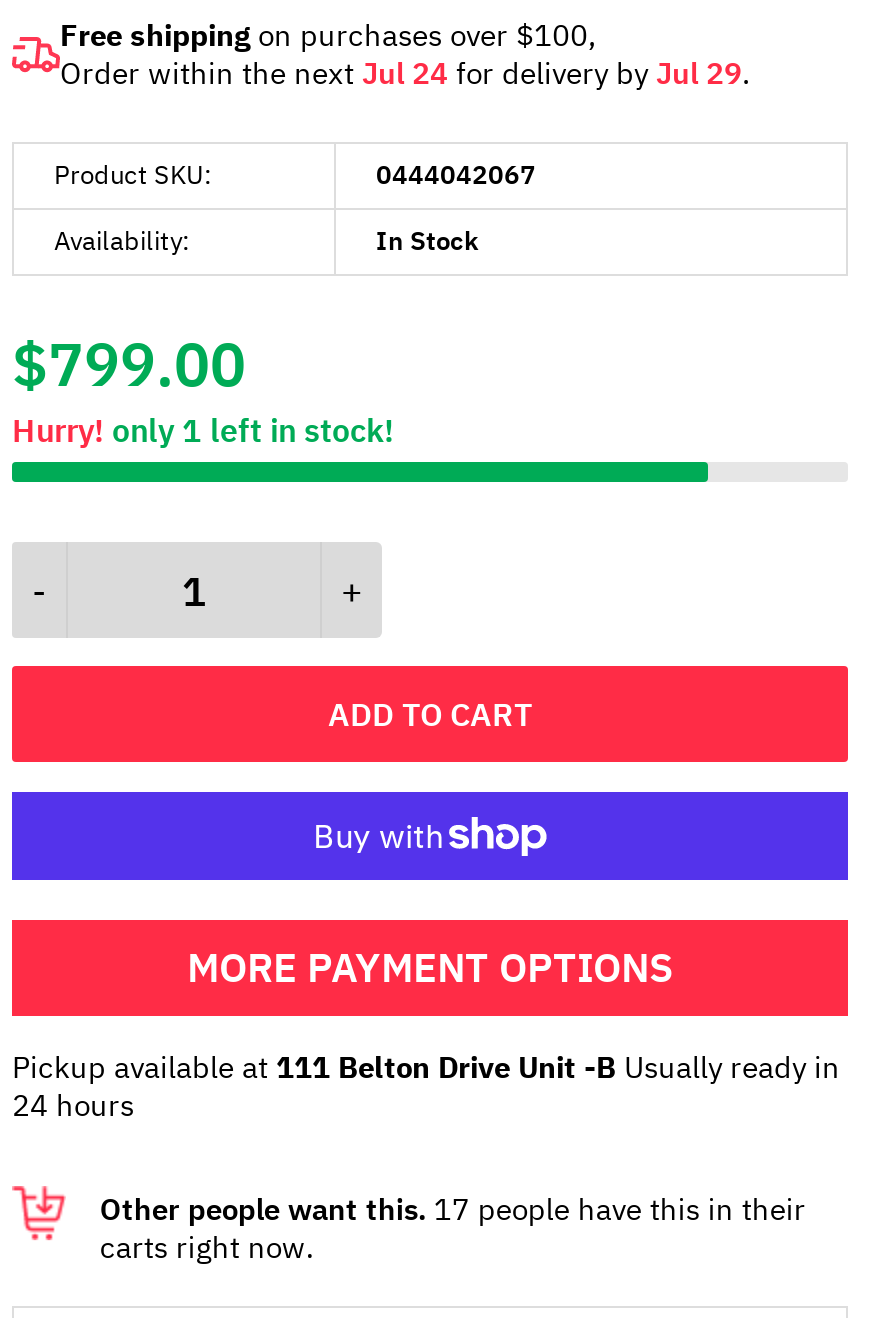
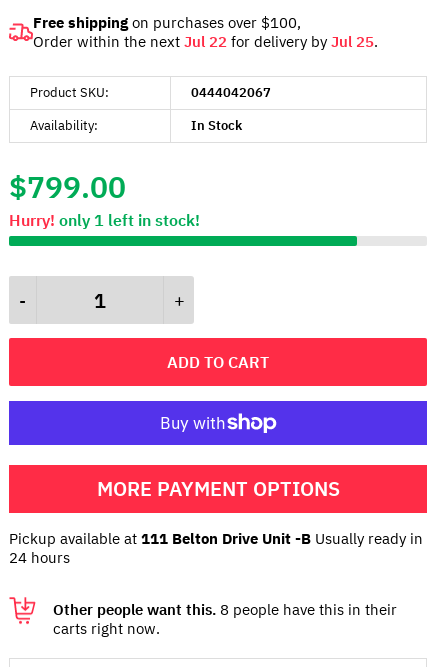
- Order within the next Jul 24 for delivery by Jul 29.
+ Order within the next Jul 22 for delivery by Jul 25.

- Other people want this. 17 people have this in their
+ Other people want this. 8 people have this in their
